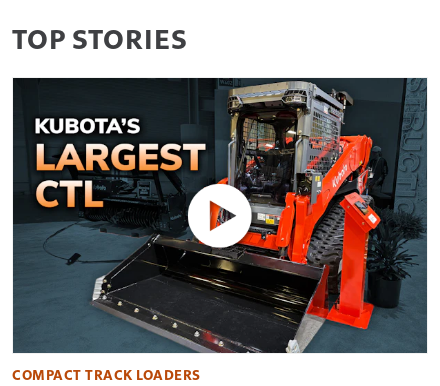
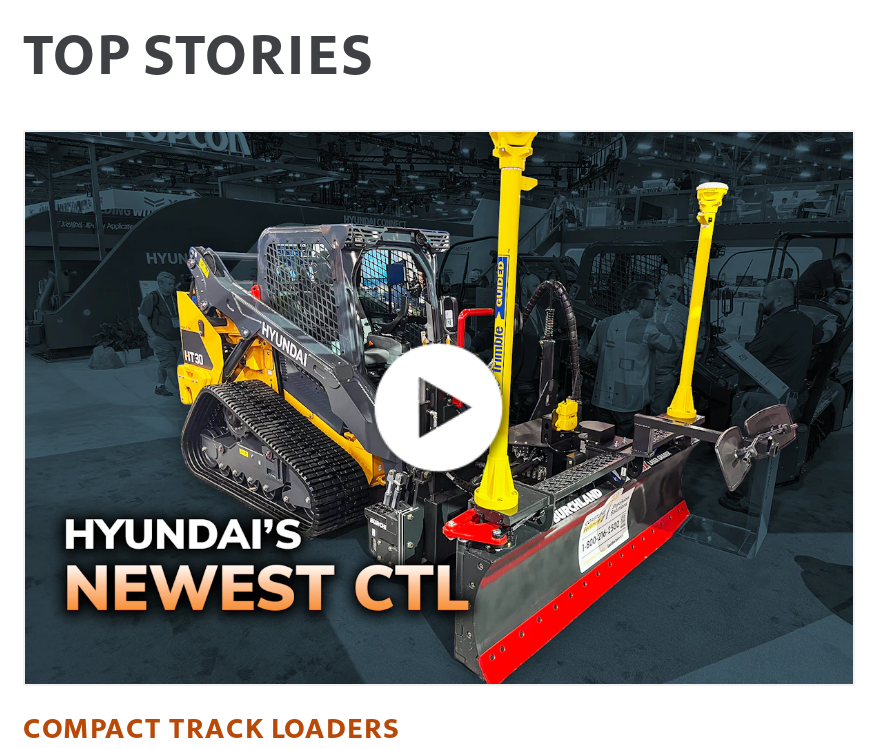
- [image]
+ [image]
